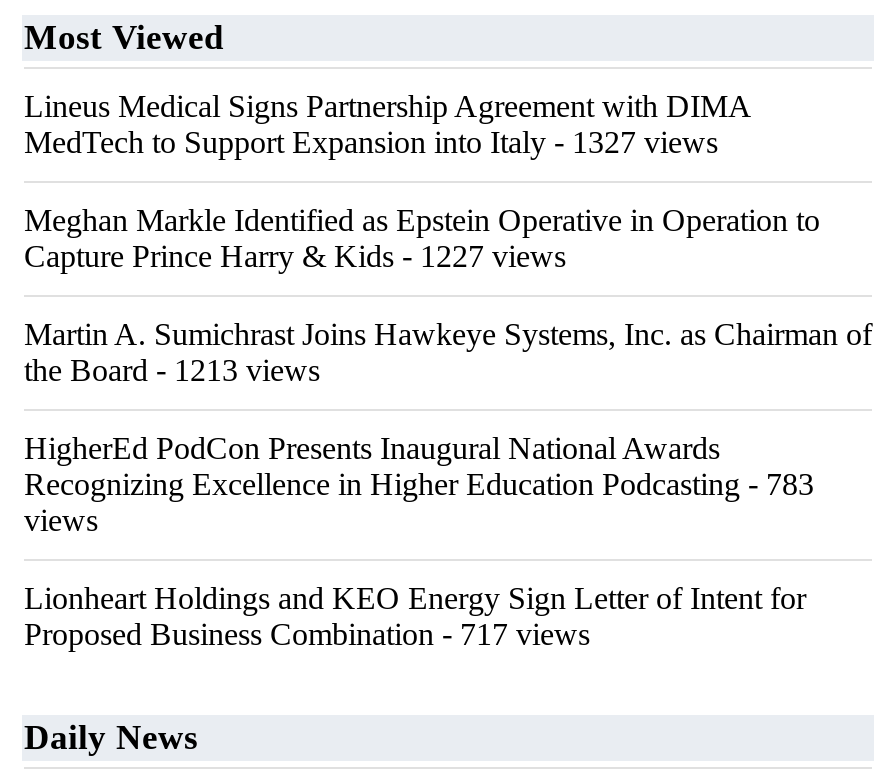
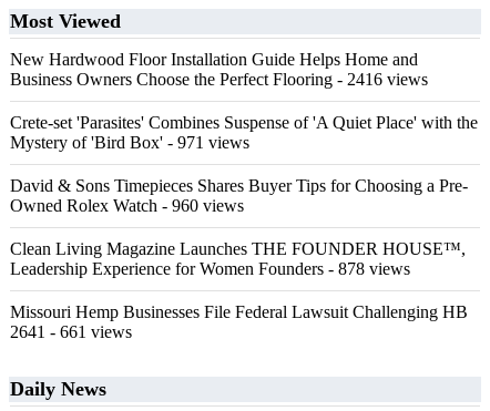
- Lineus Medical Signs Partnership Agreement with DIMA
- MedTech to Support Expansion into Italy - 1327 views
+ New Hardwood Floor Installation Guide Helps Home and
+ Business Owners Choose the Perfect Flooring - 2416 views

- Meghan Markle Identified as Epstein Operative in Operation to
- Capture Prince Harry & Kids - 1227 views
+ Crete-set 'Parasites' Combines Suspense of 'A Quiet Place' with the
+ Mystery of 'Bird Box' - 971 views

- Martin A. Sumichrast Joins Hawkeye Systems, Inc. as Chairman of
- the Board - 1213 views
+ David & Sons Timepieces Shares Buyer Tips for Choosing a Pre-
+ Owned Rolex Watch - 960 views

- HigherEd PodCon Presents Inaugural National Awards
- Recognizing Excellence in Higher Education Podcasting - 783
- views
+ Clean Living Magazine Launches THE FOUNDER HOUSE™,
+ Leadership Experience for Women Founders - 878 views

- Lionheart Holdings and KEO Energy Sign Letter of Intent for
- Proposed Business Combination - 717 views
+ Missouri Hemp Businesses File Federal Lawsuit Challenging HB
+ 2641 - 661 views
